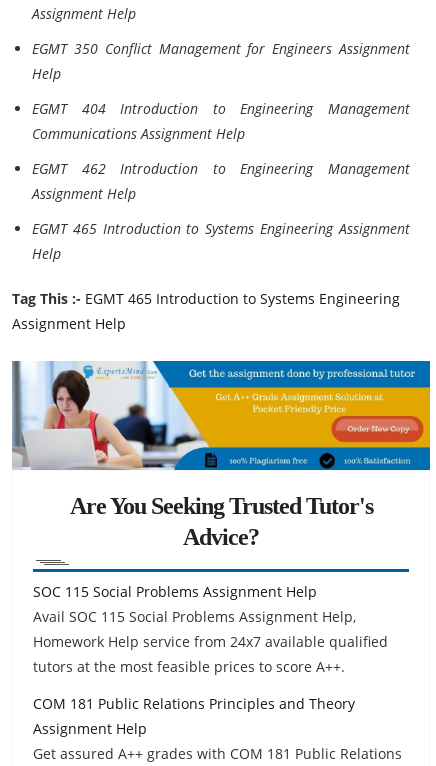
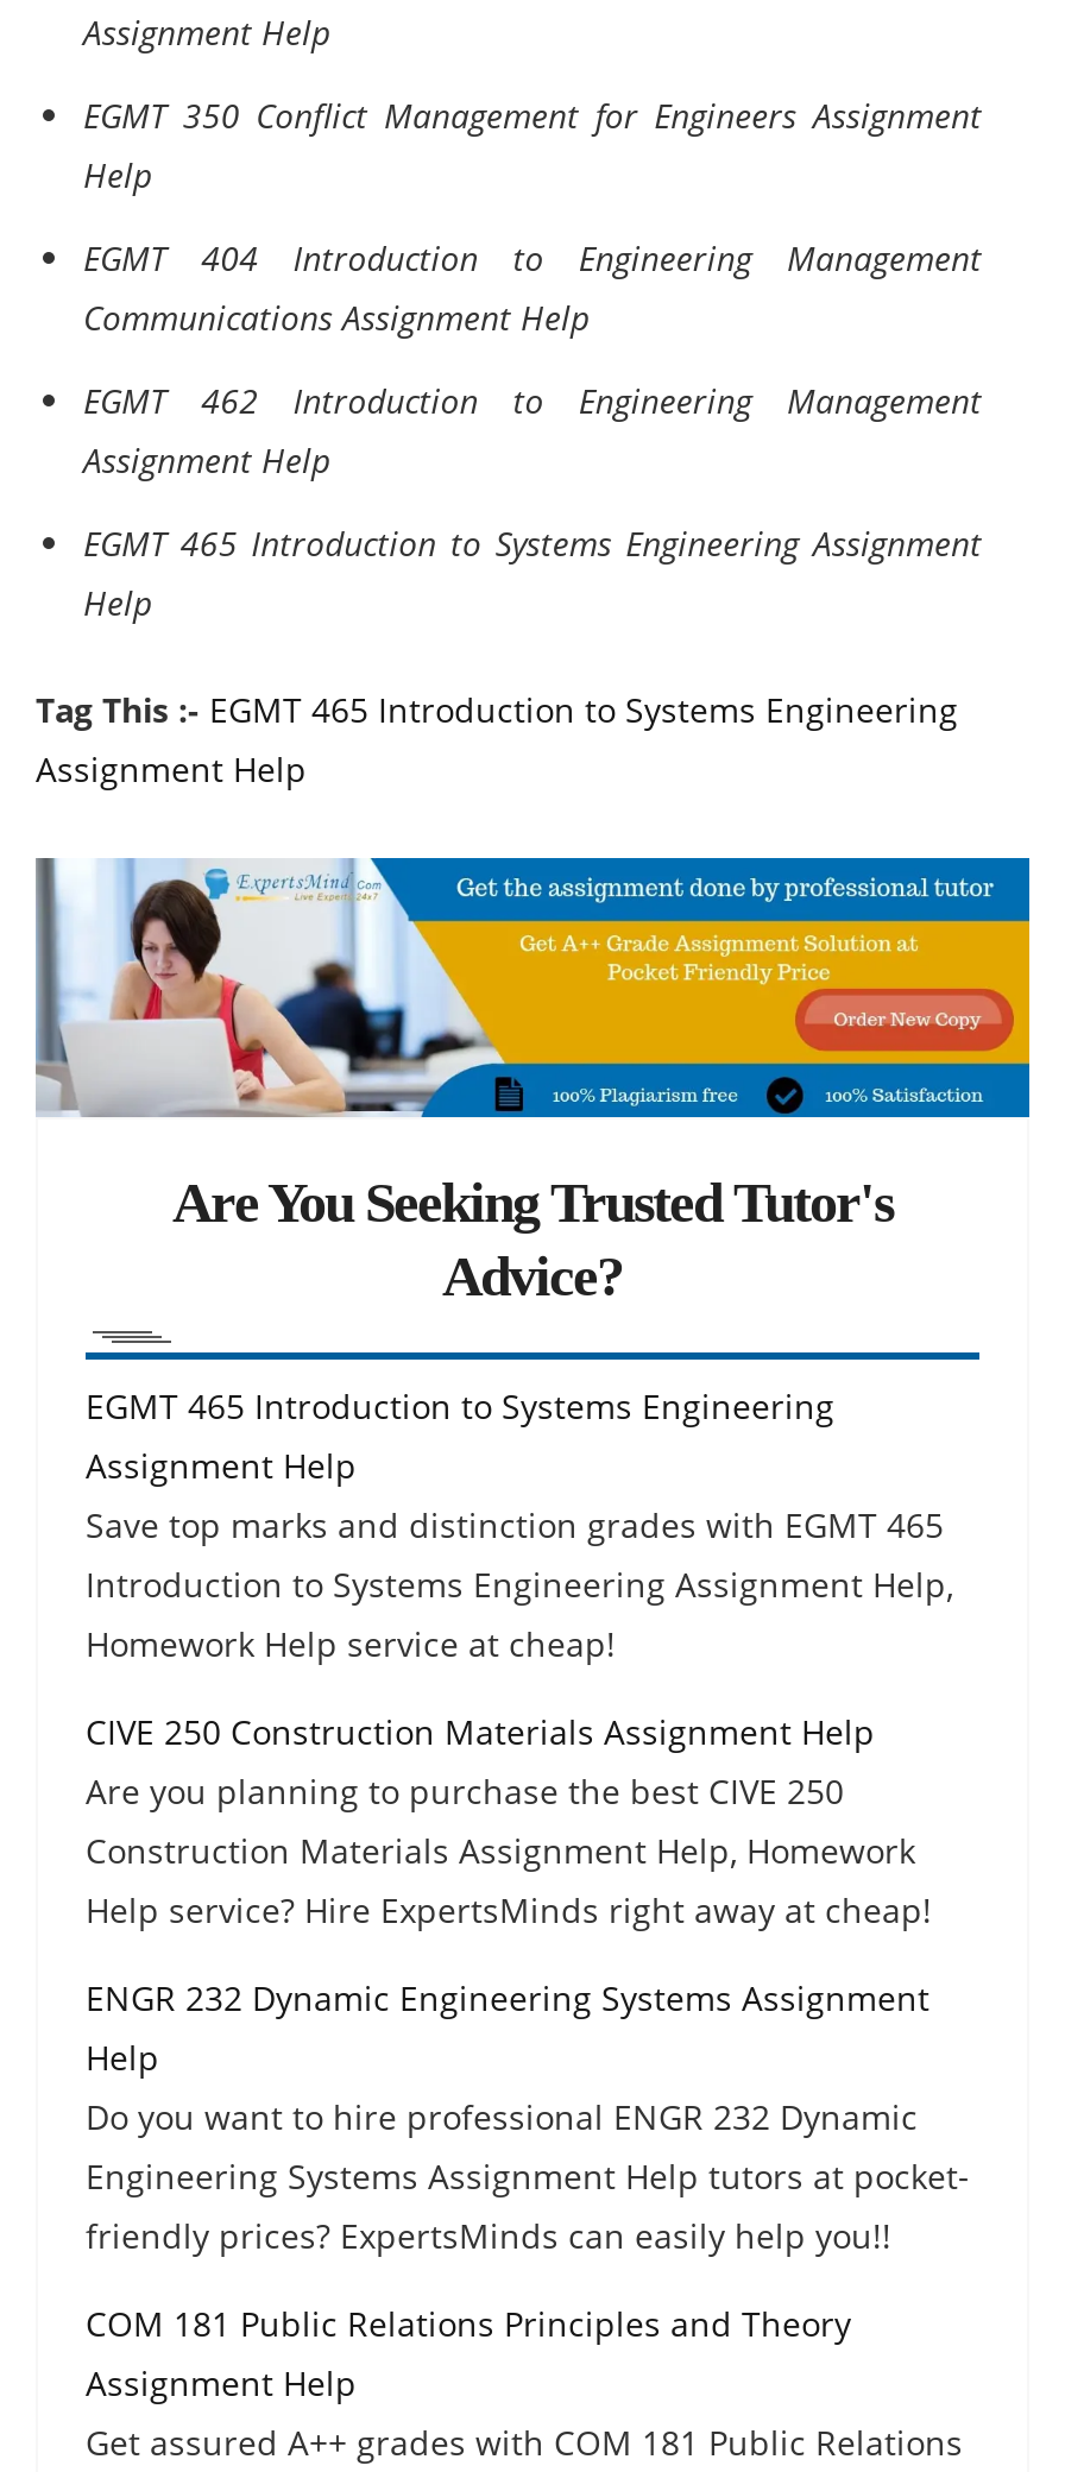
- SOC 115 Social Problems Assignment Help
- Avail SOC 115 Social Problems Assignment Help,
- Homework Help service from 24x7 available qualified
- tutors at the most feasible prices to score A++.
+ EGMT 465 Introduction to Systems Engineering
+ Assignment Help
+ Save top marks and distinction grades with EGMT 465
+ Introduction to Systems Engineering Assignment Help,
+ Homework Help service at cheap!
+ CIVE 250 Construction Materials Assignment Help
+ Are you planning to purchase the best CIVE 250
+ Construction Materials Assignment Help, Homework
+ Help service? Hire ExpertsMinds right away at cheap!
+ ENGR 232 Dynamic Engineering Systems Assignment
+ Help
+ Do you want to hire professional ENGR 232 Dynamic
+ Engineering Systems Assignment Help tutors at pocket-
+ friendly prices? ExpertsMinds can easily help you!!
